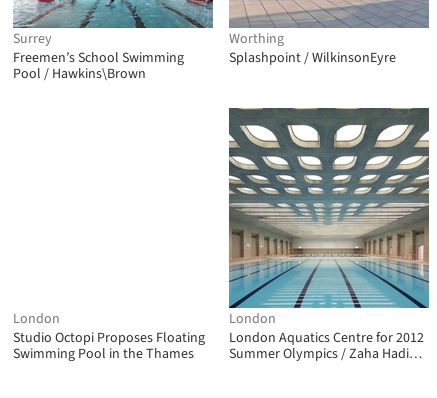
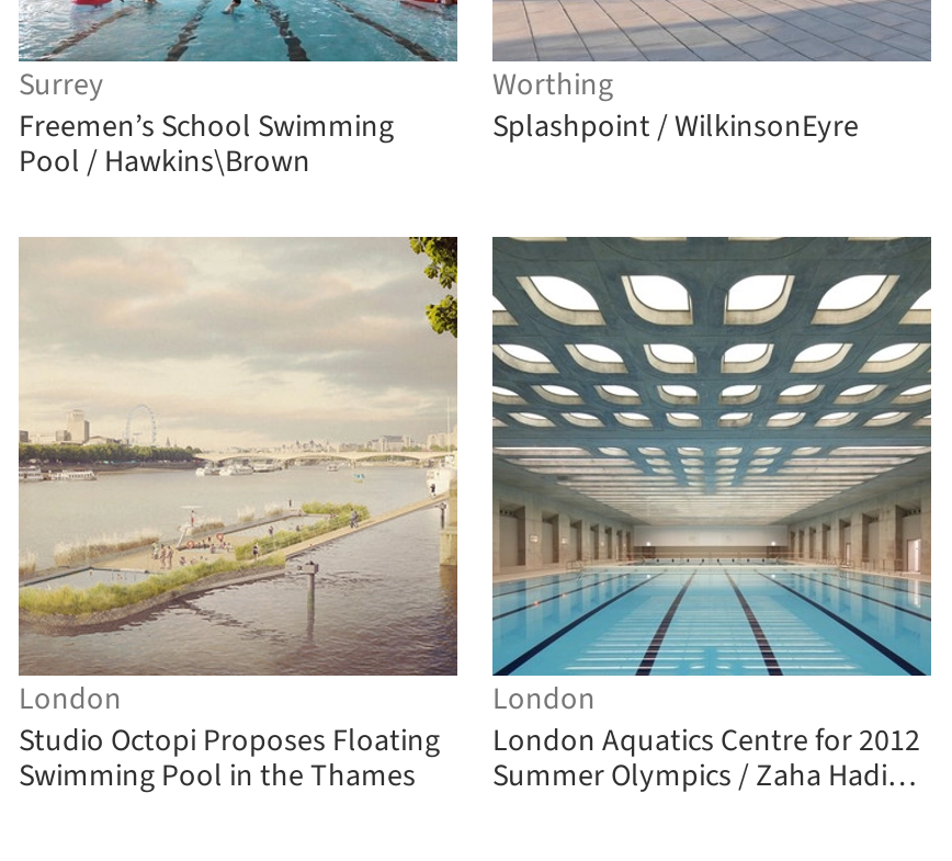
+ [image]
